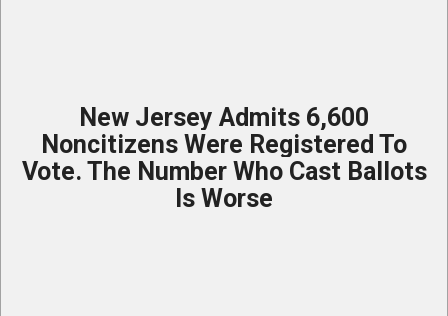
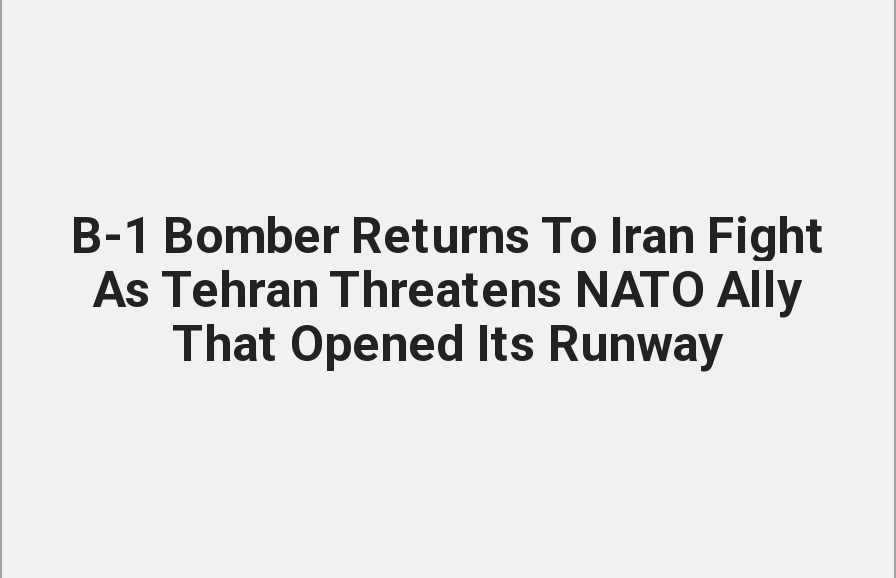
- New Jersey Admits 6,600
- Noncitizens Were Registered To
- Vote. The Number Who Cast Ballots
- Is Worse
+ B-1 Bomber Returns To Iran Fight
+ As Tehran Threatens NATO Ally
+ That Opened Its Runway
